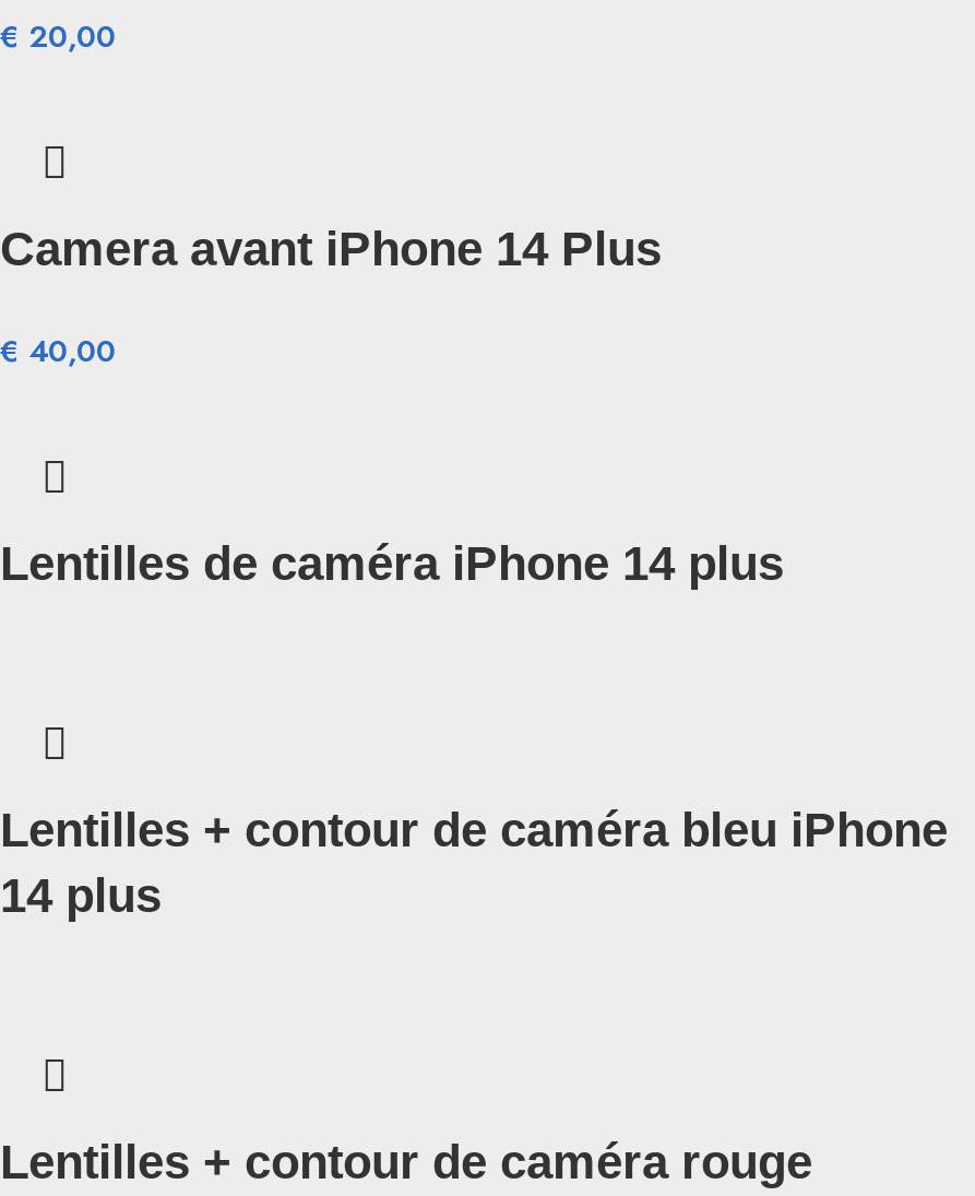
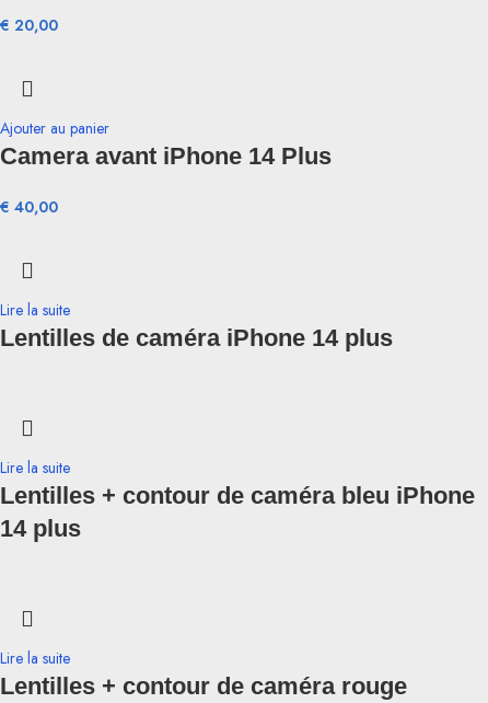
+ Ajouter au panier

+ Lire la suite

+ Lire la suite

+ Lire la suite
